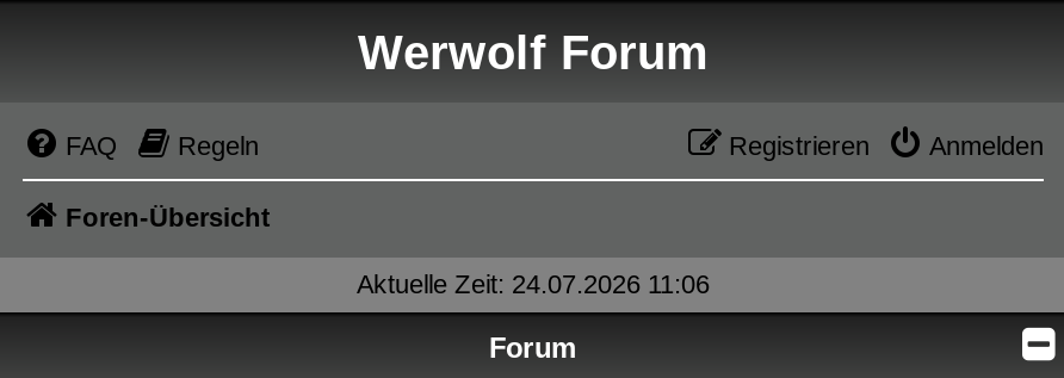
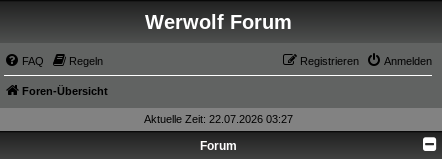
- Aktuelle Zeit: 24.07.2026 11:06
+ Aktuelle Zeit: 22.07.2026 03:27
